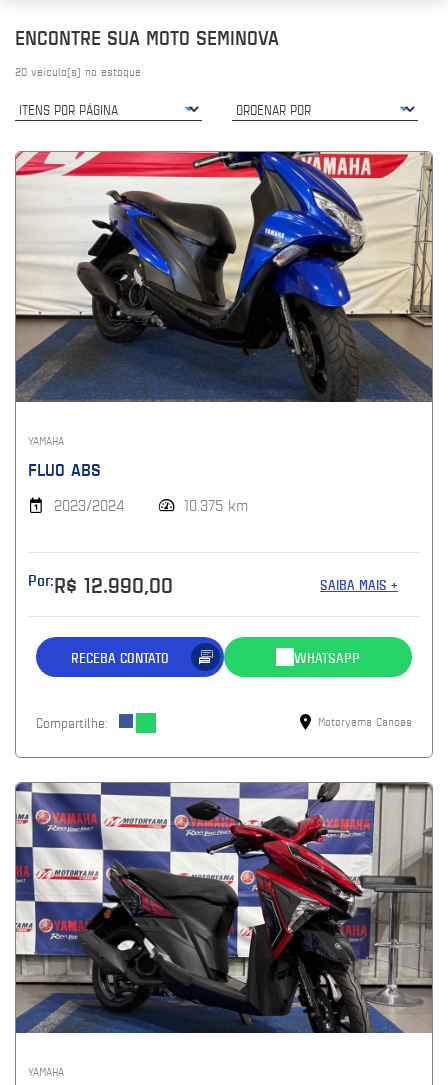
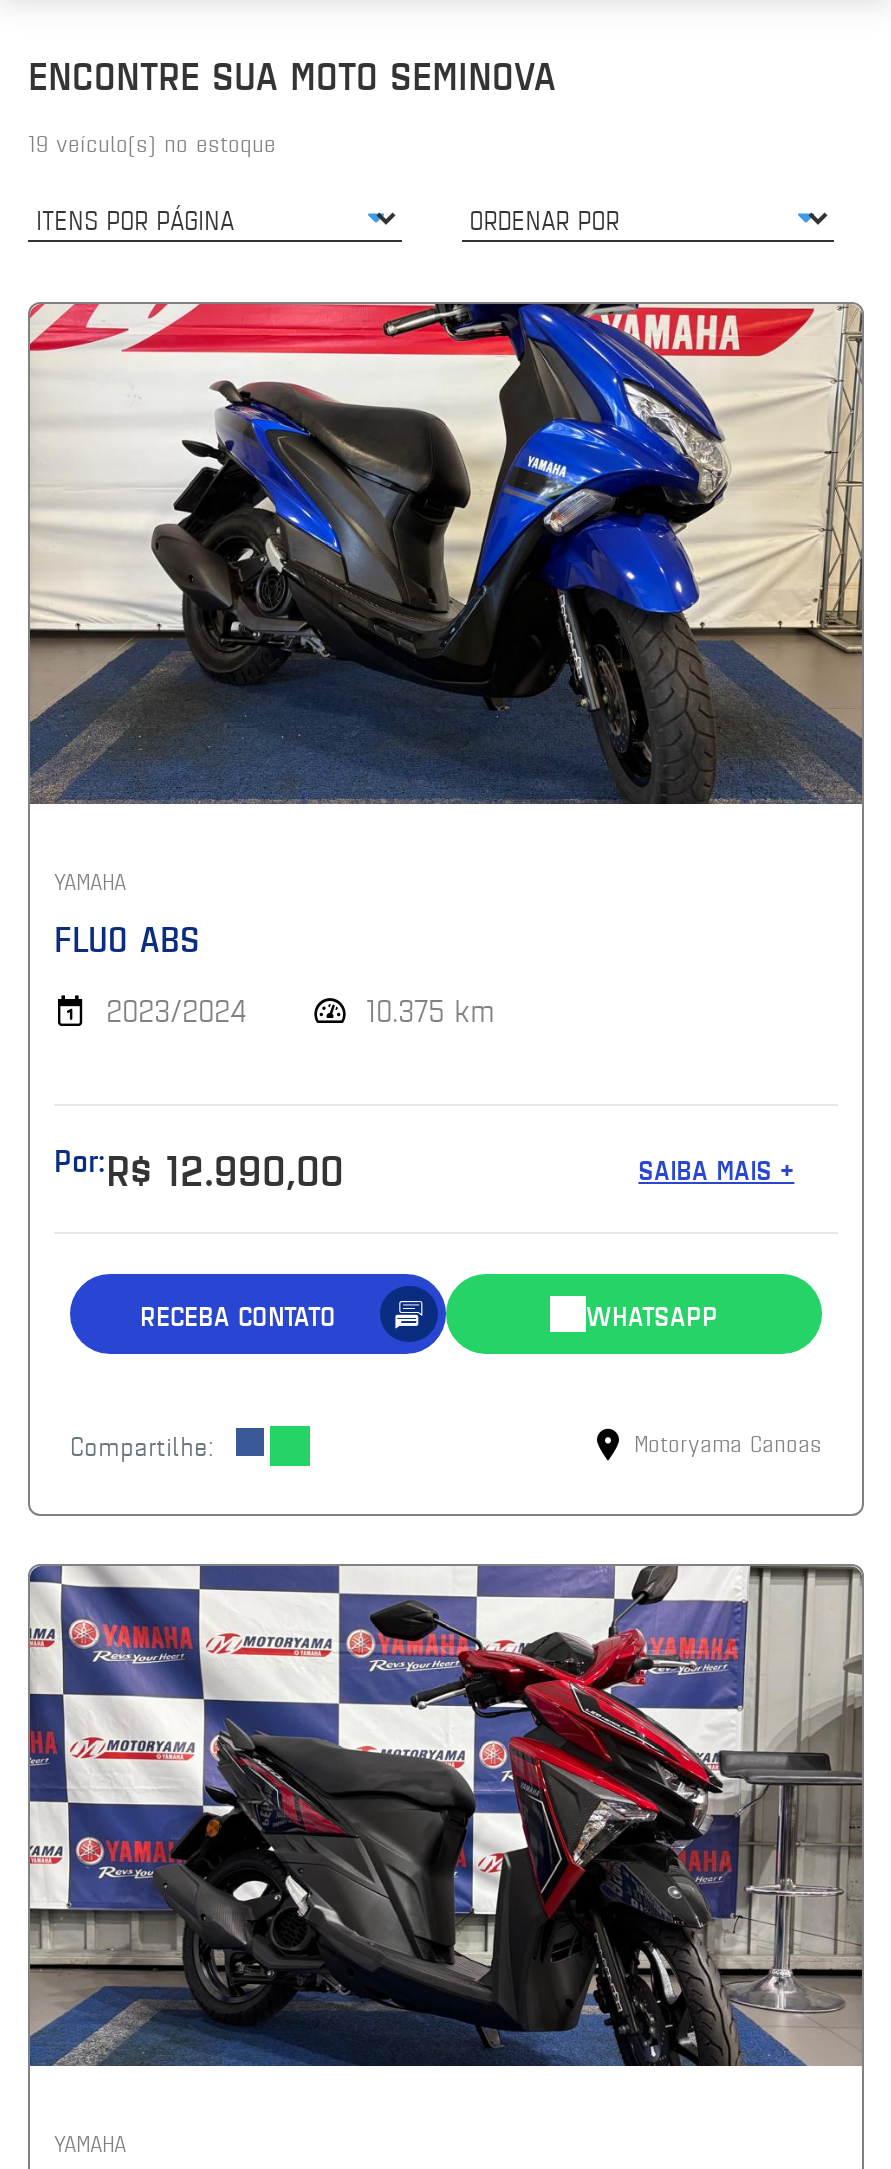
- 20 veículo(s) no estoque
+ 19 veículo(s) no estoque
